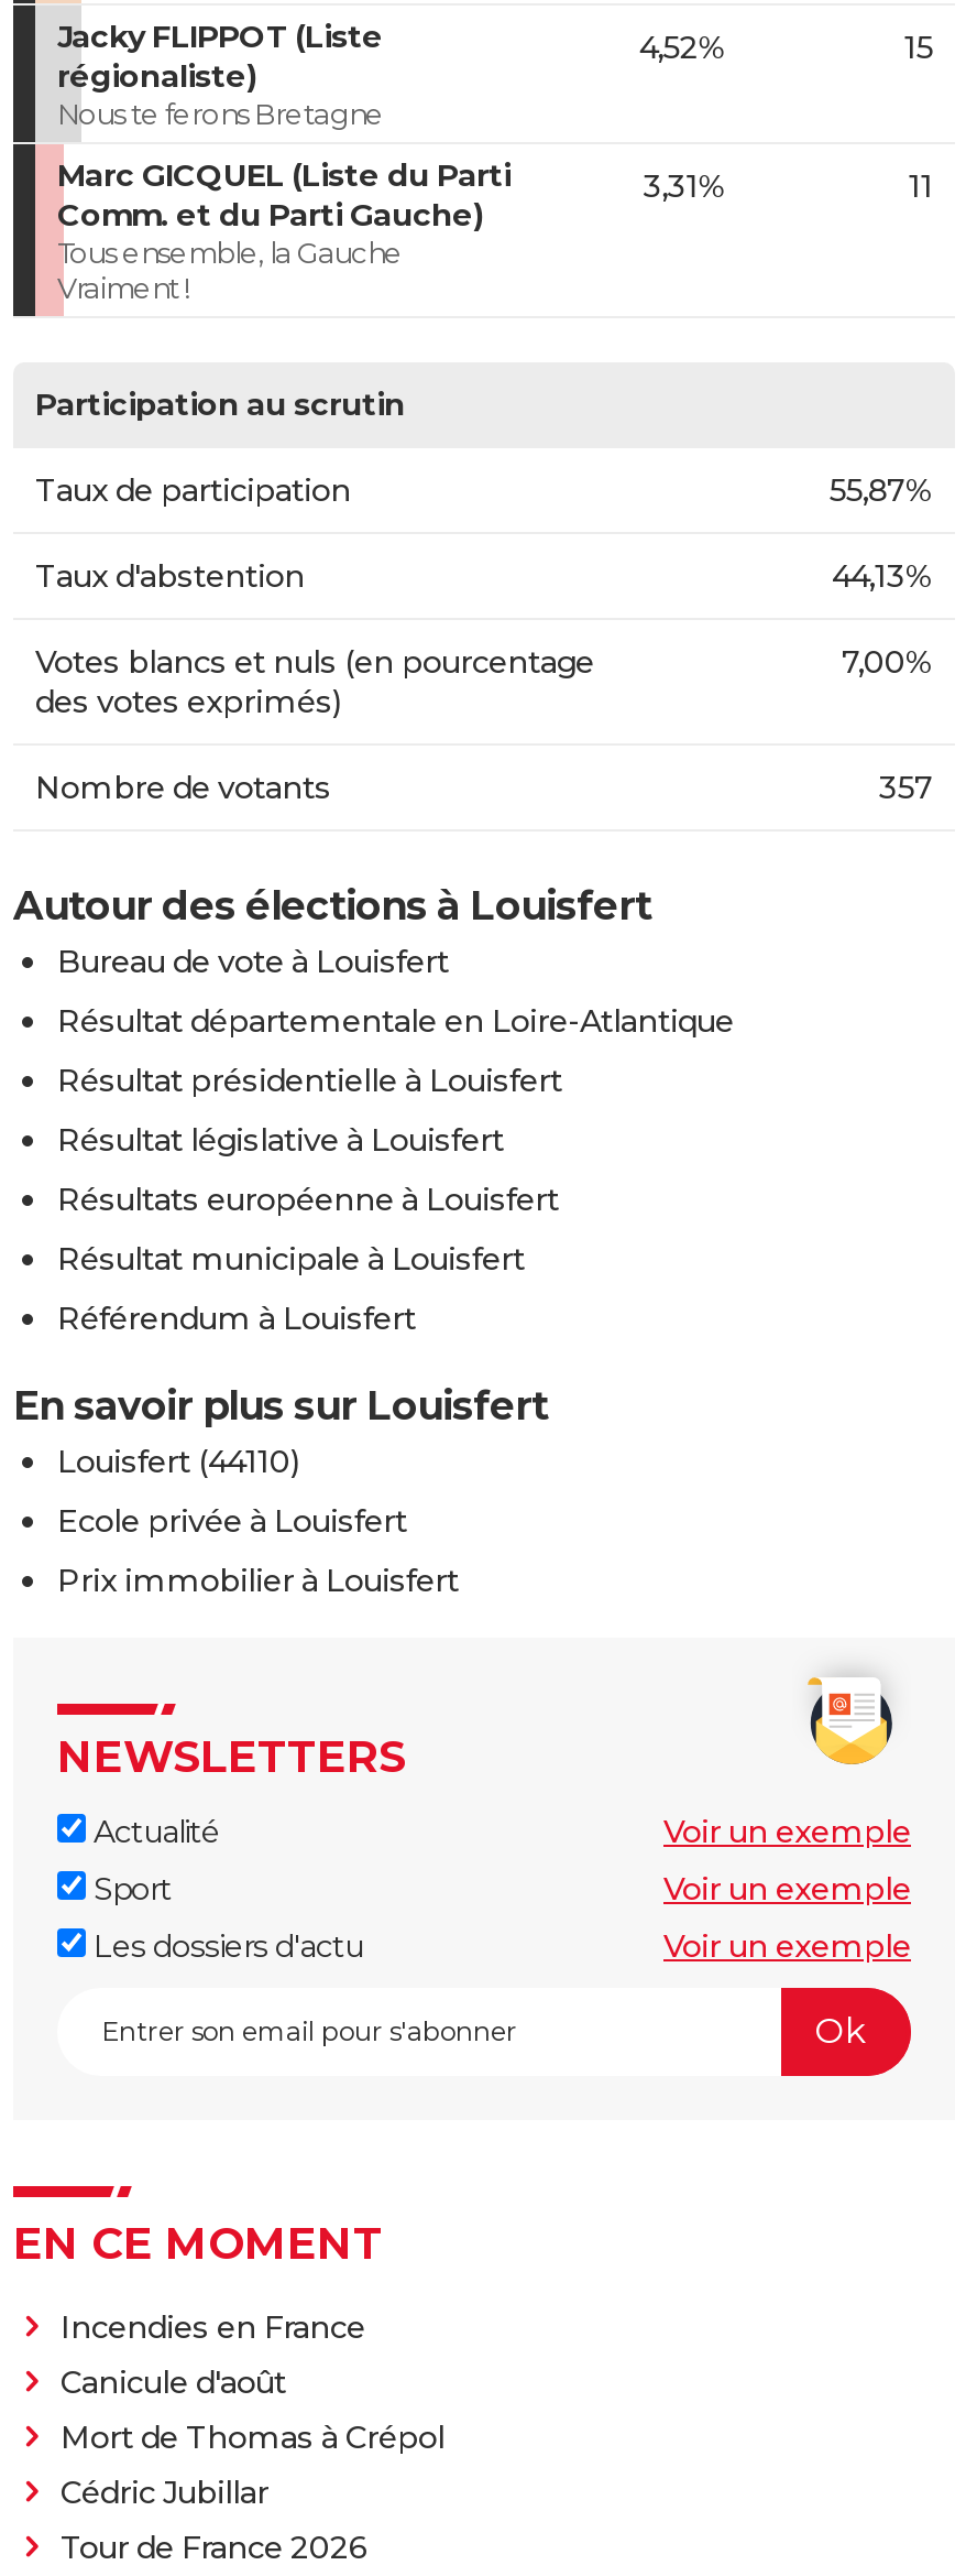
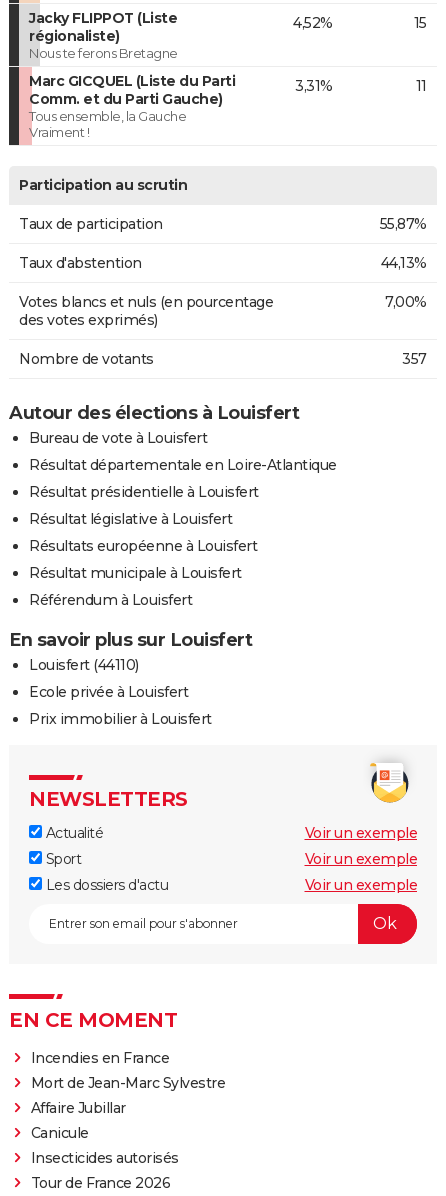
- Canicule d'août
- Mort de Thomas à Crépol
- Cédric Jubillar
+ Mort de Jean-Marc Sylvestre
+ Affaire Jubillar
+ Canicule
+ Insecticides autorisés
